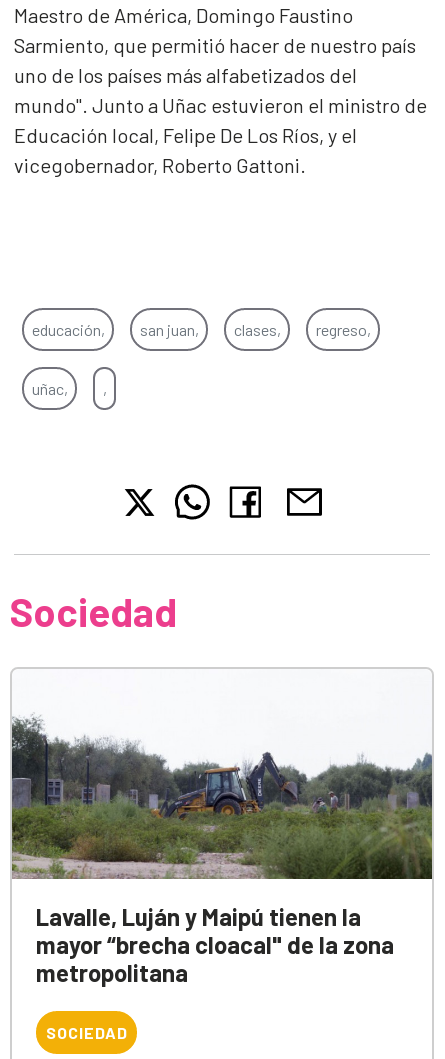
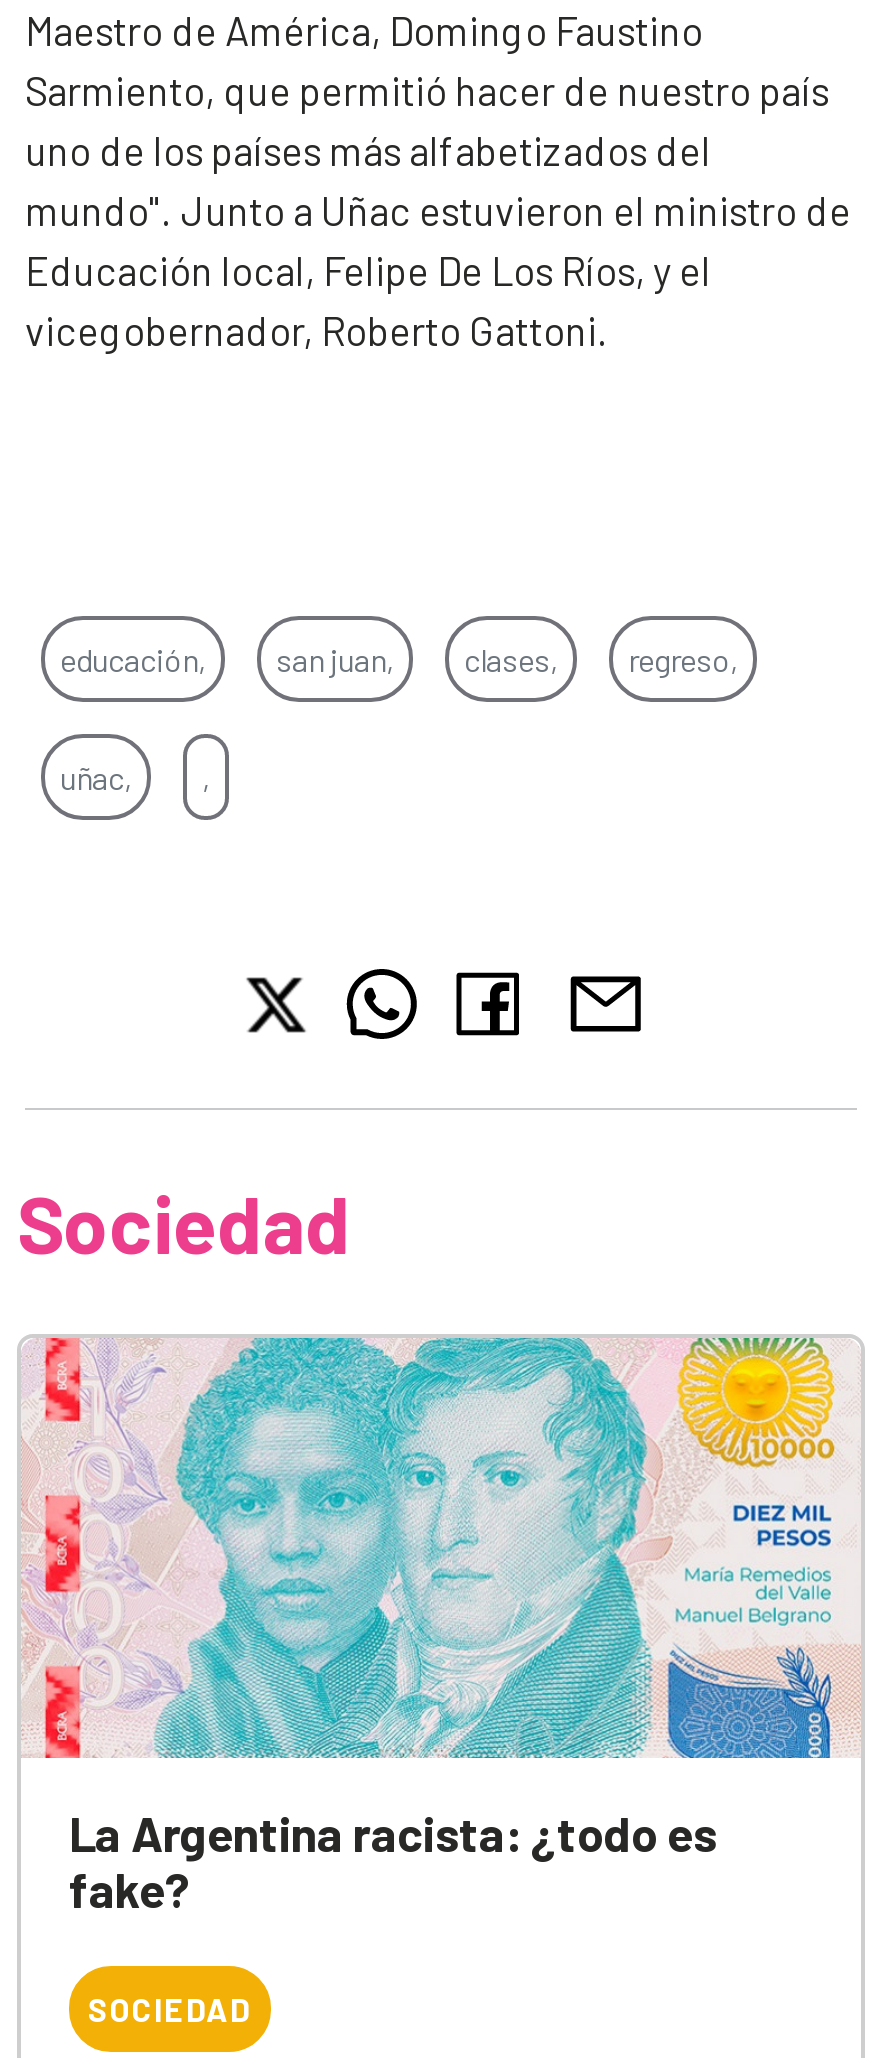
- [image]
- Lavalle, Luján y Maipú tienen la
- mayor “brecha cloacal" de la zona
- metropolitana
+ [image]
+ La Argentina racista: ¿todo es
+ fake?
